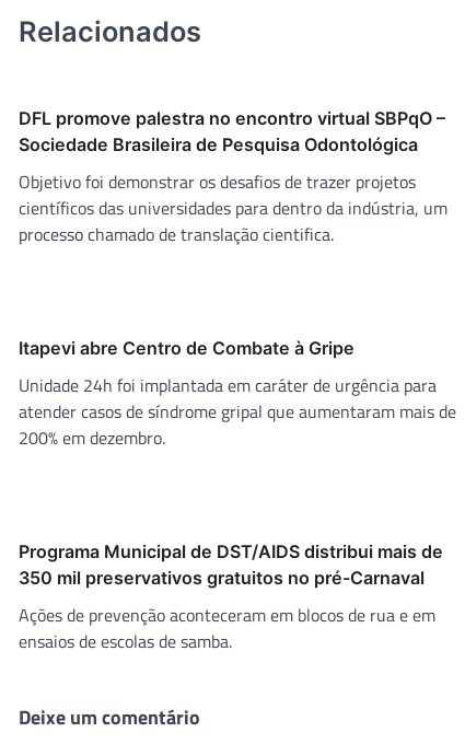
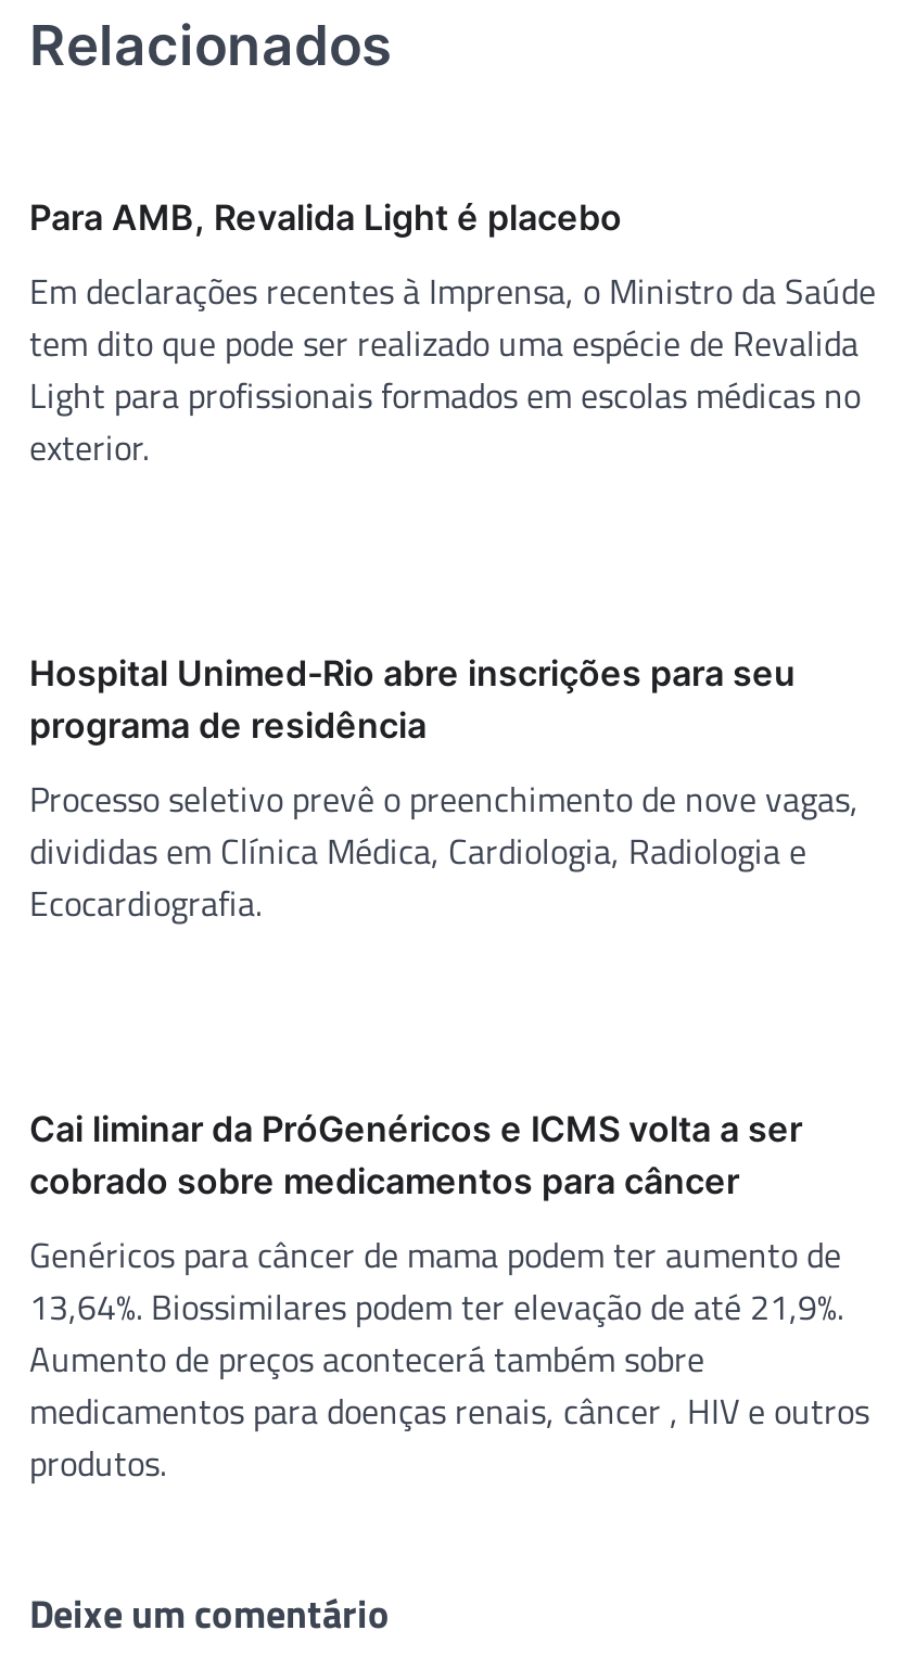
- DFL promove palestra no encontro virtual SBPqO –
- Sociedade Brasileira de Pesquisa Odontológica
+ Para AMB, Revalida Light é placebo

- Objetivo foi demonstrar os desafios de trazer projetos
- científicos das universidades para dentro da indústria, um
- processo chamado de translação cientifica.
+ Em declarações recentes à Imprensa, o Ministro da Saúde
+ tem dito que pode ser realizado uma espécie de Revalida
+ Light para profissionais formados em escolas médicas no
+ exterior.

- Itapevi abre Centro de Combate à Gripe
+ Hospital Unimed-Rio abre inscrições para seu
+ programa de residência

- Unidade 24h foi implantada em caráter de urgência para
- atender casos de síndrome gripal que aumentaram mais de
- 200% em dezembro.
+ Processo seletivo prevê o preenchimento de nove vagas,
+ divididas em Clínica Médica, Cardiologia, Radiologia e
+ Ecocardiografia.

- Programa Municipal de DST/AIDS distribui mais de
- 350 mil preservativos gratuitos no pré-Carnaval
+ Cai liminar da PróGenéricos e ICMS volta a ser
+ cobrado sobre medicamentos para câncer

- Ações de prevenção aconteceram em blocos de rua e em
- ensaios de escolas de samba.
+ Genéricos para câncer de mama podem ter aumento de
+ 13,64%. Biossimilares podem ter elevação de até 21,9%.
+ Aumento de preços acontecerá também sobre
+ medicamentos para doenças renais, câncer , HIV e outros
+ produtos.
